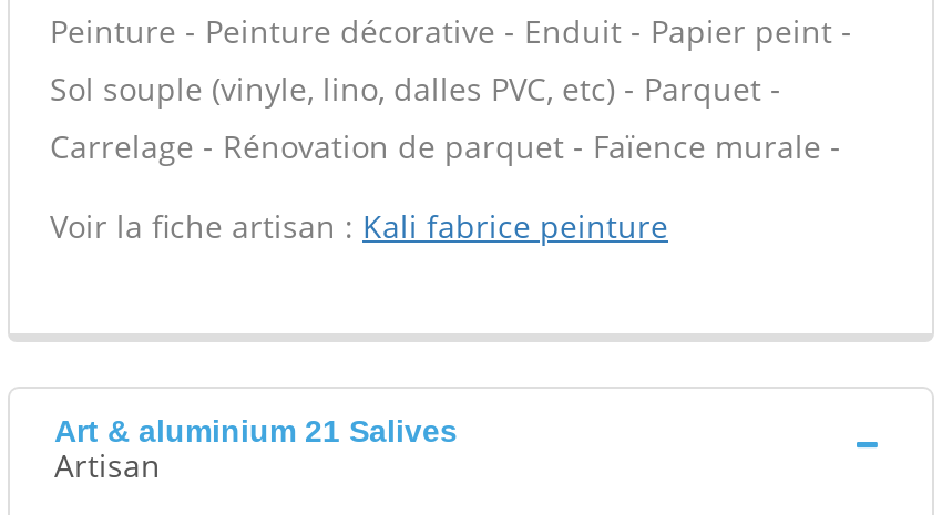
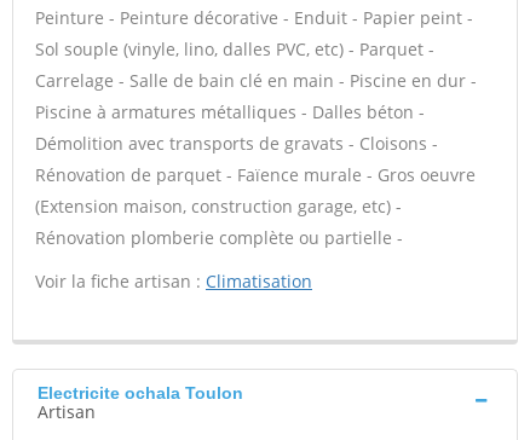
- Carrelage - Rénovation de parquet - Faïence murale -
+ Carrelage - Salle de bain clé en main - Piscine en dur -
+ Piscine à armatures métalliques - Dalles béton -
+ Démolition avec transports de gravats - Cloisons -
+ Rénovation de parquet - Faïence murale - Gros oeuvre
+ (Extension maison, construction garage, etc) -
+ Rénovation plomberie complète ou partielle -

- Voir la fiche artisan : Kali fabrice peinture
+ Voir la fiche artisan : Climatisation

- Art & aluminium 21 Salives
+ Electricite ochala Toulon
